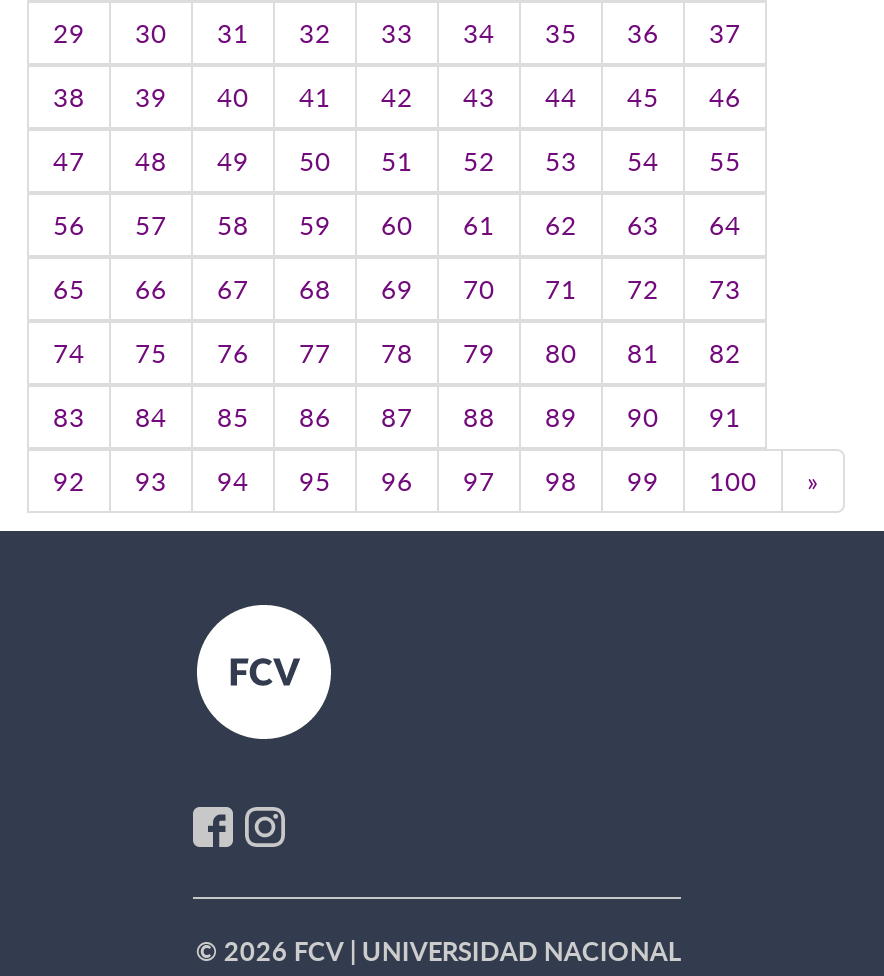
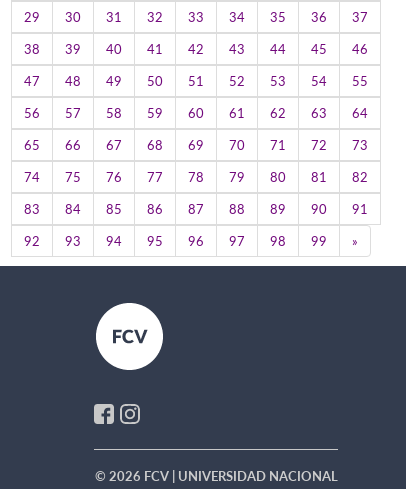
- 100
